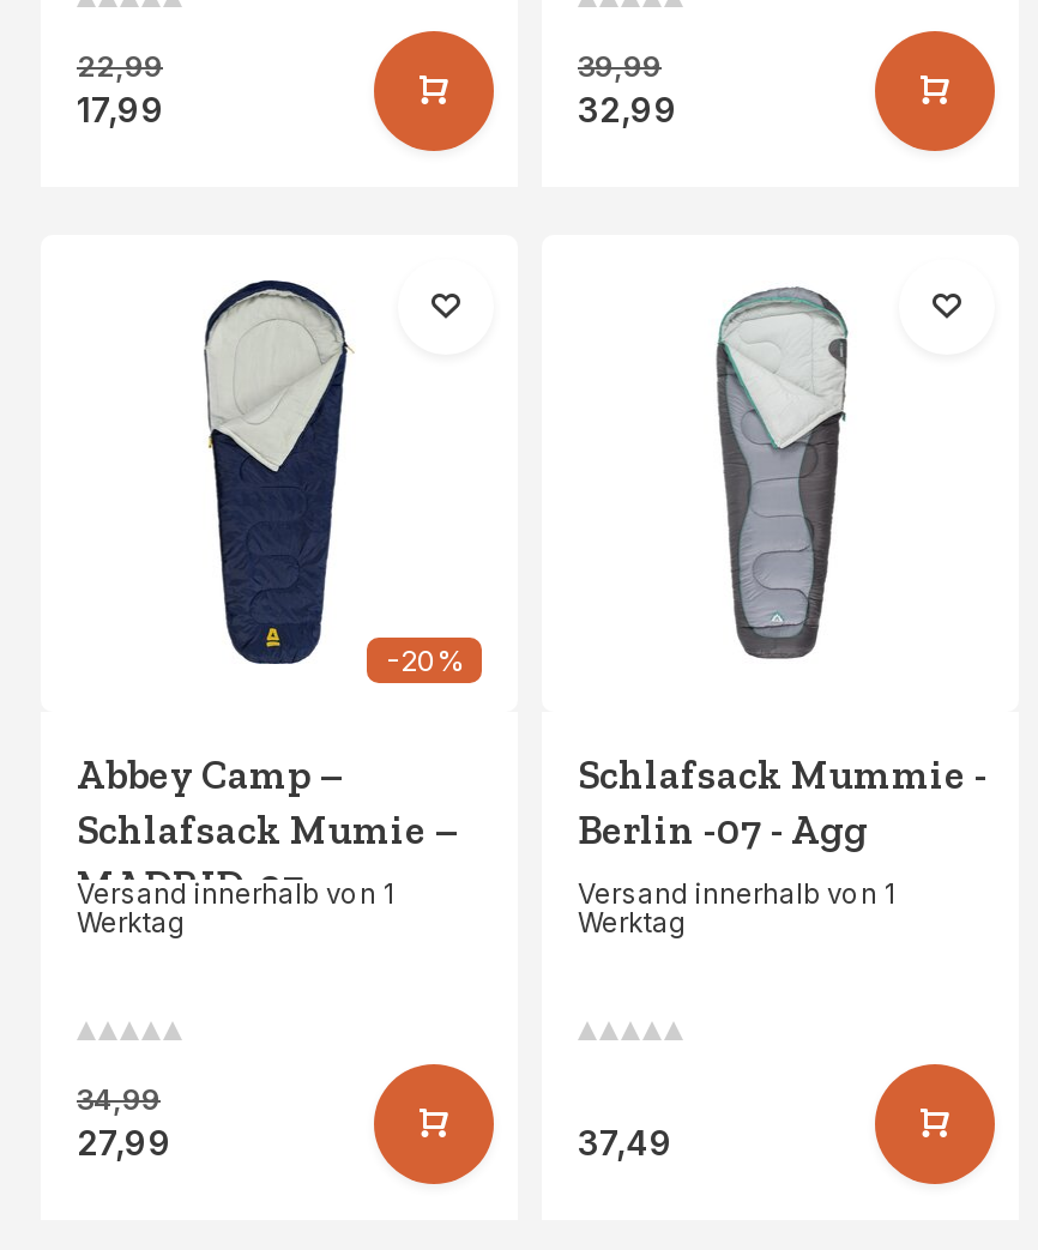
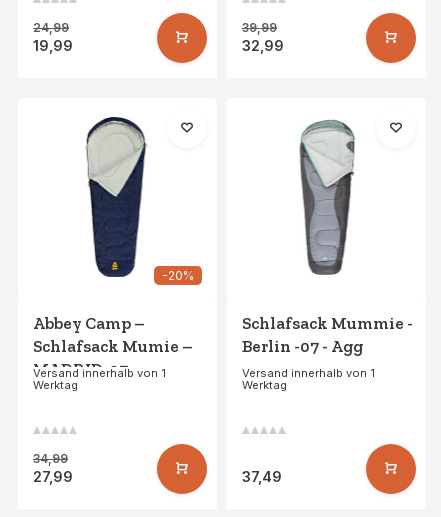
- 22,99
+ 24,99

- 17,99
+ 19,99
